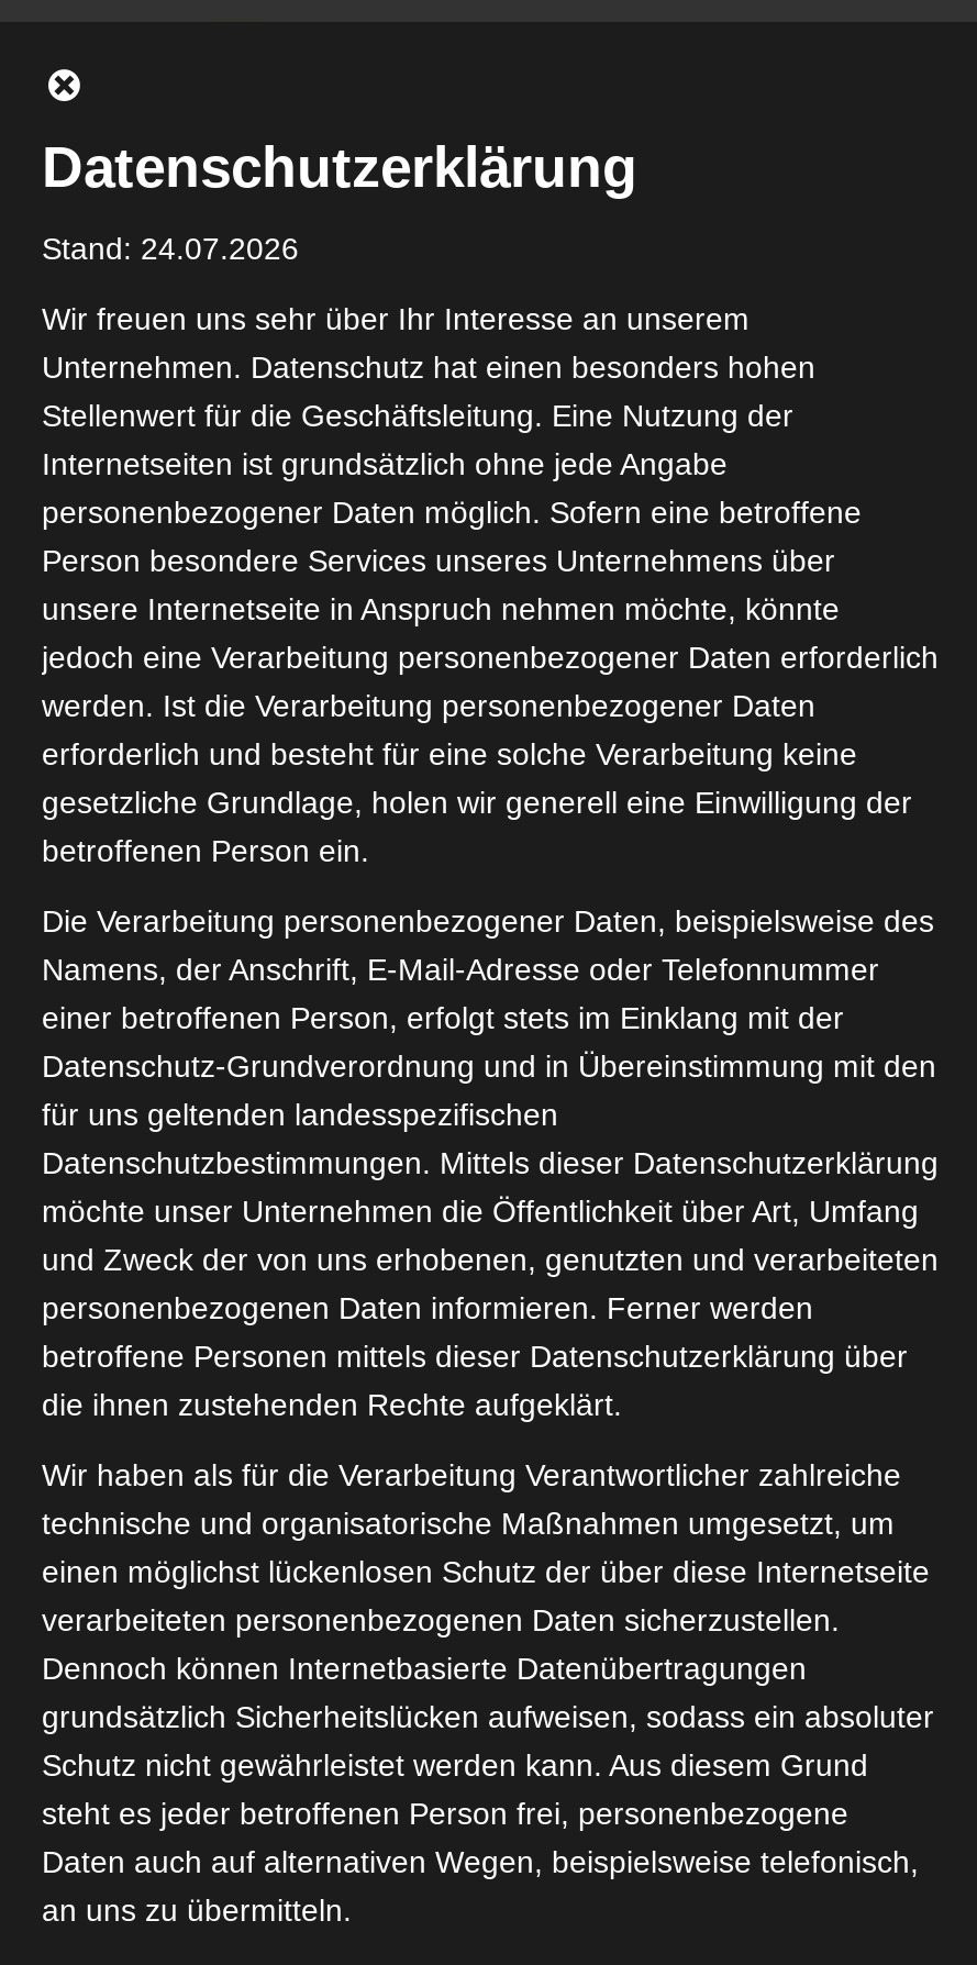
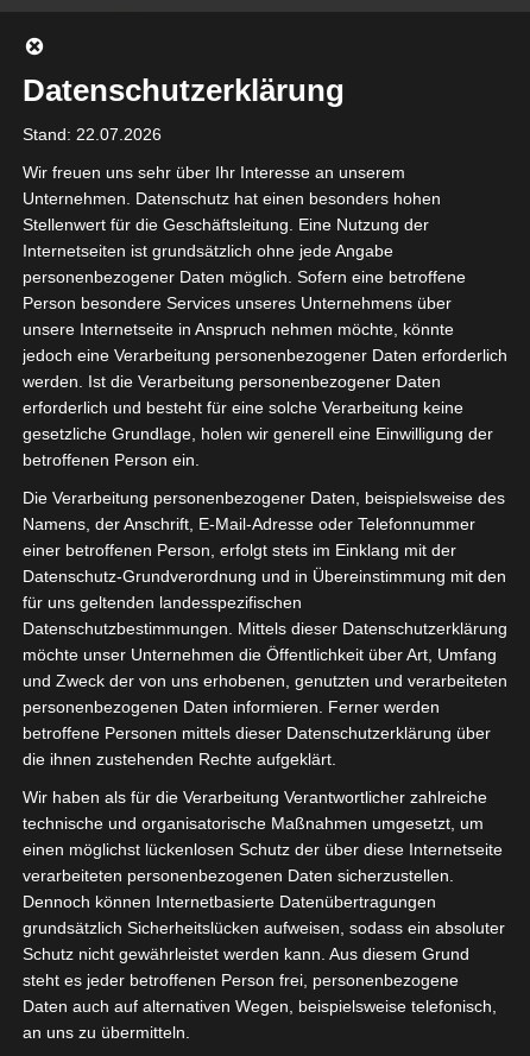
- Stand: 24.07.2026
+ Stand: 22.07.2026
